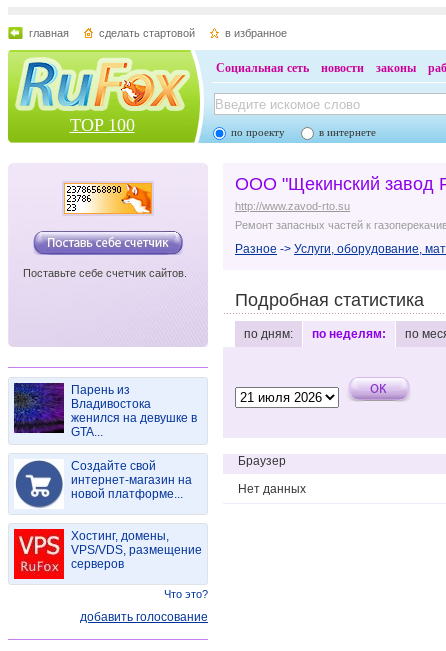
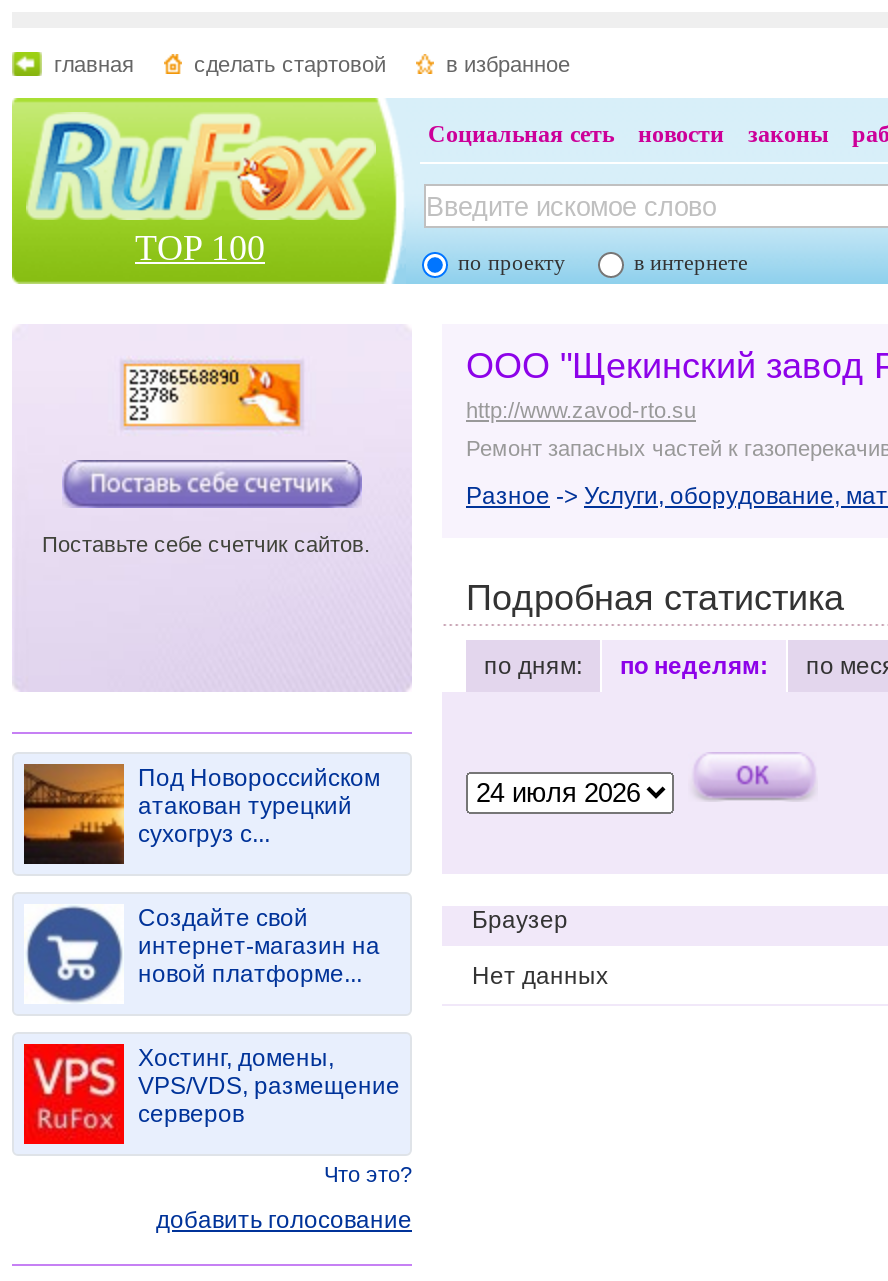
- [image]
- Парень из
- Владивостока
- женился на девушке в
- GTA...
+ [image]
+ Под Новороссийском
+ атакован турецкий
+ сухогруз с...
